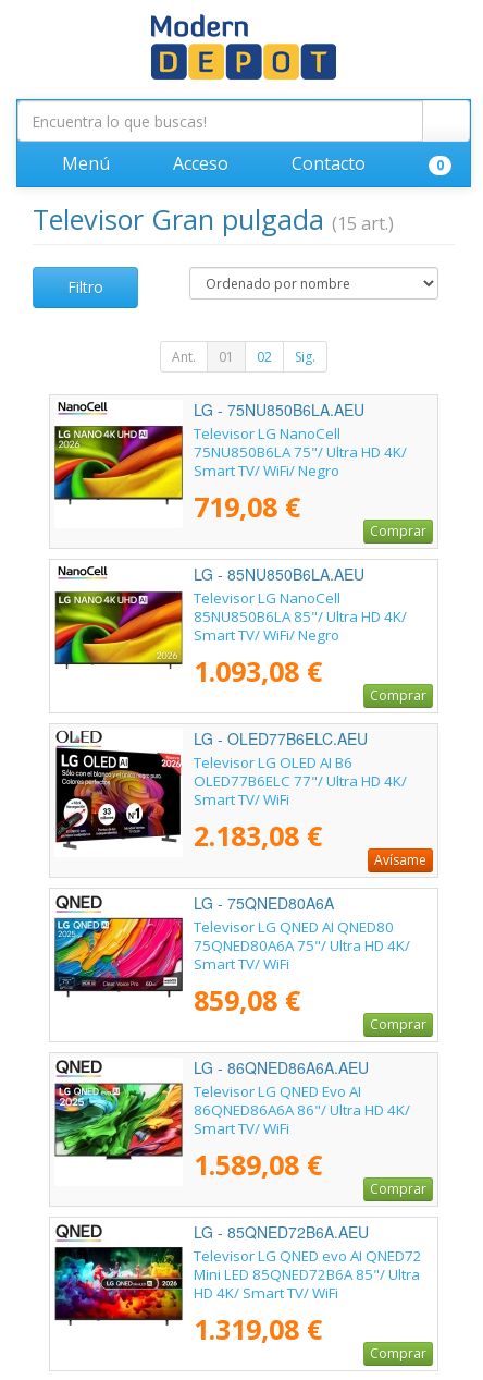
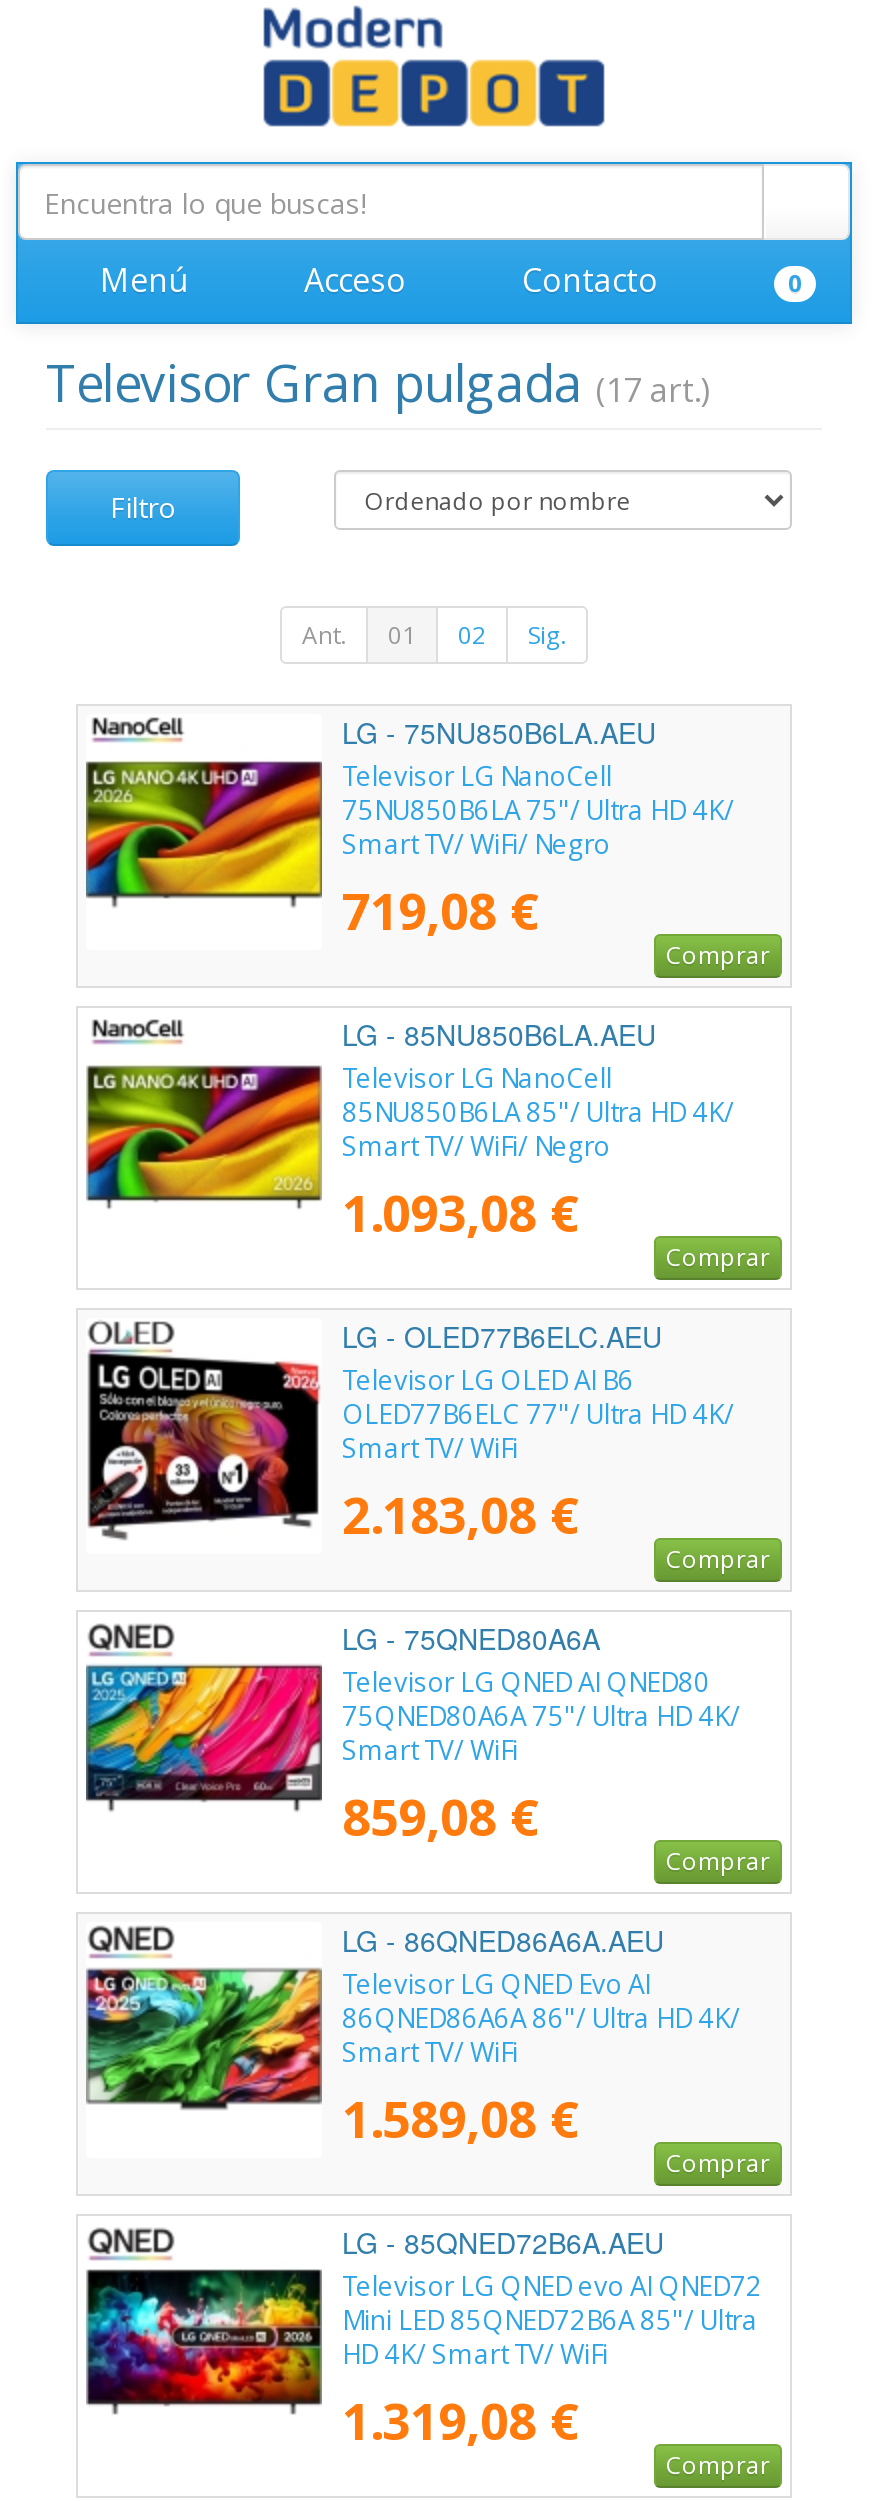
- Televisor Gran pulgada (15 art.)
+ Televisor Gran pulgada (17 art.)

- Avísame
+ Comprar
